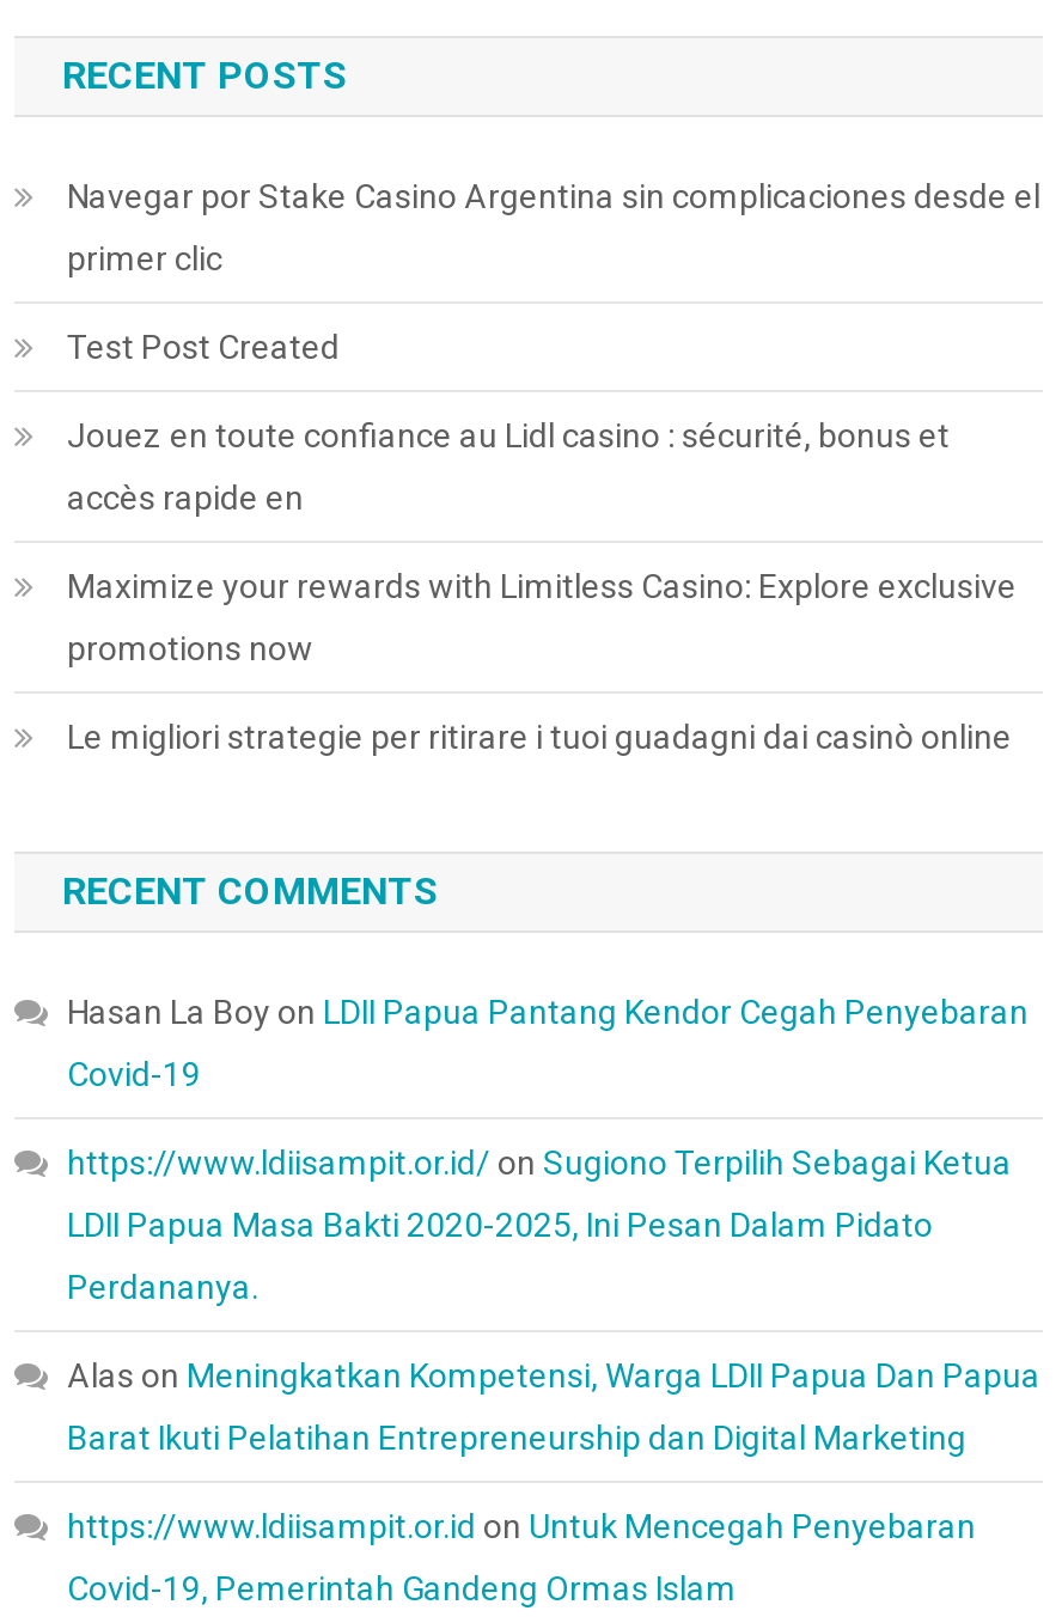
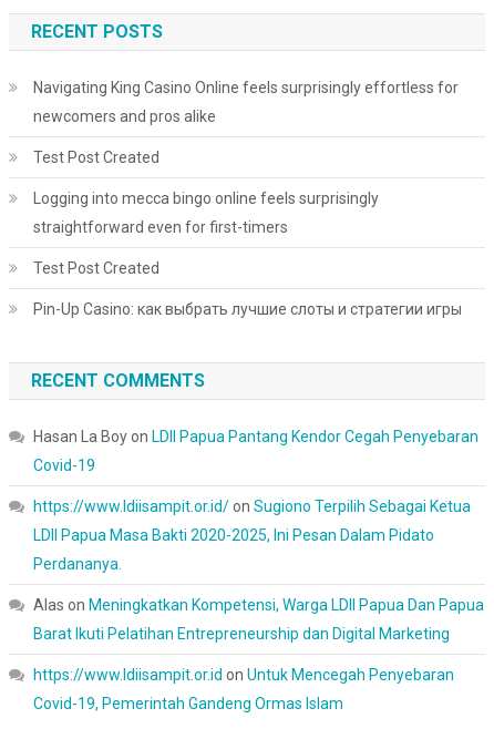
- Navegar por Stake Casino Argentina sin complicaciones desde el
+ Navigating King Casino Online feels surprisingly effortless for

- primer clic
+ newcomers and pros alike

- Jouez en toute confiance au Lidl casino : sécurité, bonus et
- accès rapide en
- Maximize your rewards with Limitless Casino: Explore exclusive
- promotions now
- Le migliori strategie per ritirare i tuoi guadagni dai casinò online
+ Logging into mecca bingo online feels surprisingly
+ straightforward even for first-timers
+ Test Post Created
+ Pin-Up Casino: как выбрать лучшие слоты и стратегии игры
